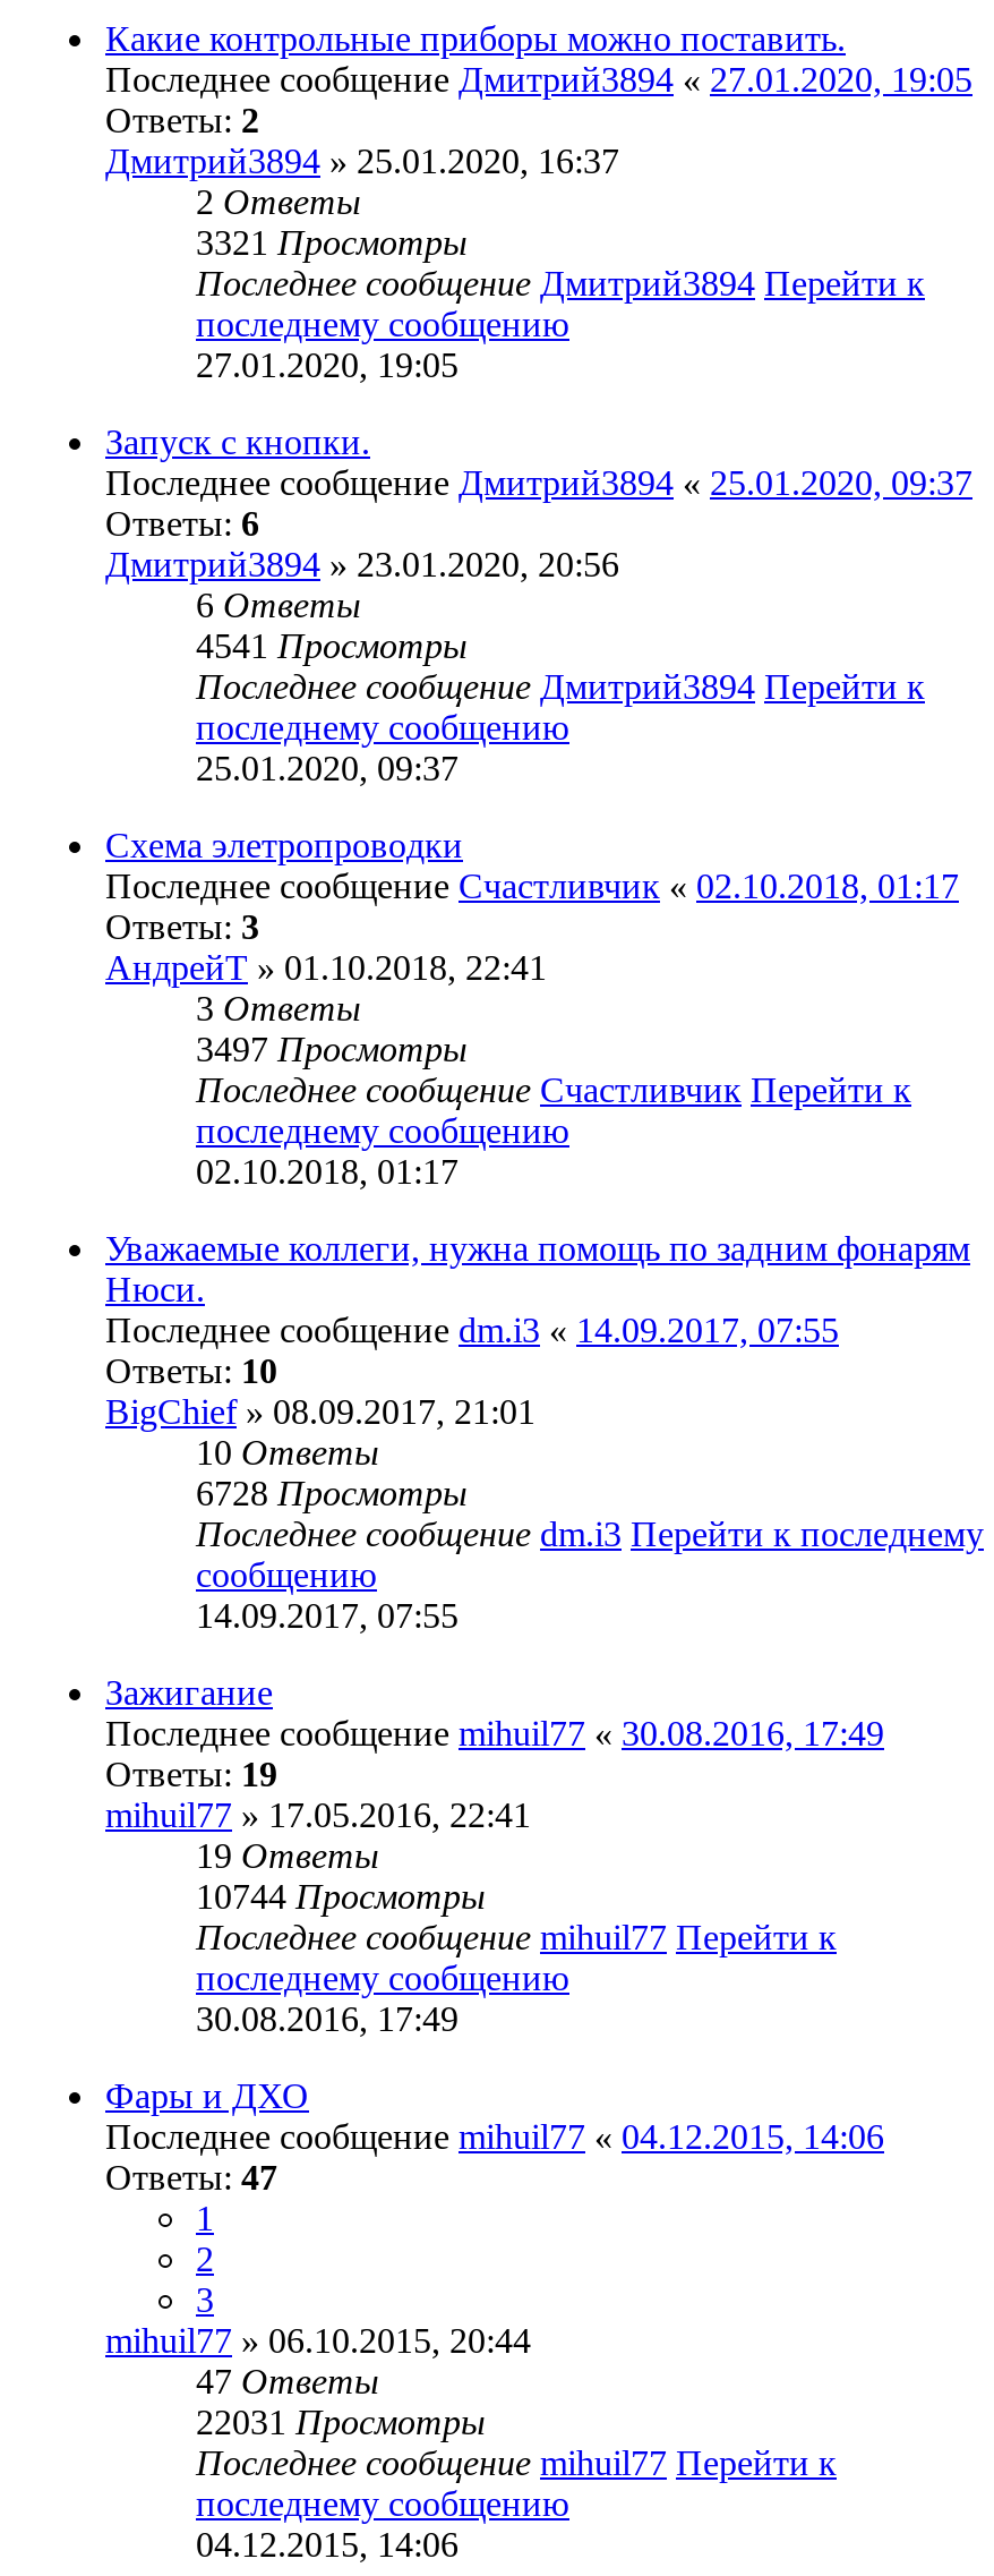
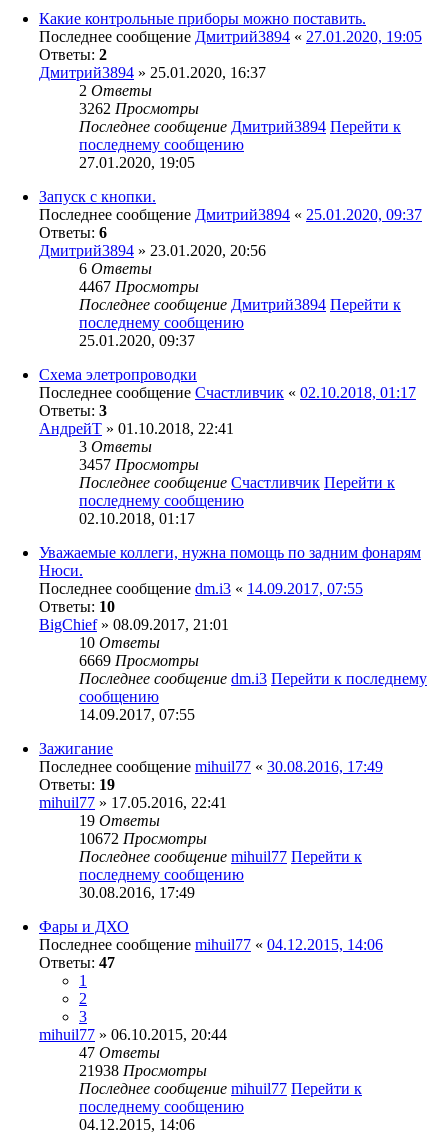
- 3321 Просмотры
+ 3262 Просмотры

- 4541 Просмотры
+ 4467 Просмотры

- 3497 Просмотры
+ 3457 Просмотры

- 6728 Просмотры
+ 6669 Просмотры

- 10744 Просмотры
+ 10672 Просмотры

- 22031 Просмотры
+ 21938 Просмотры
